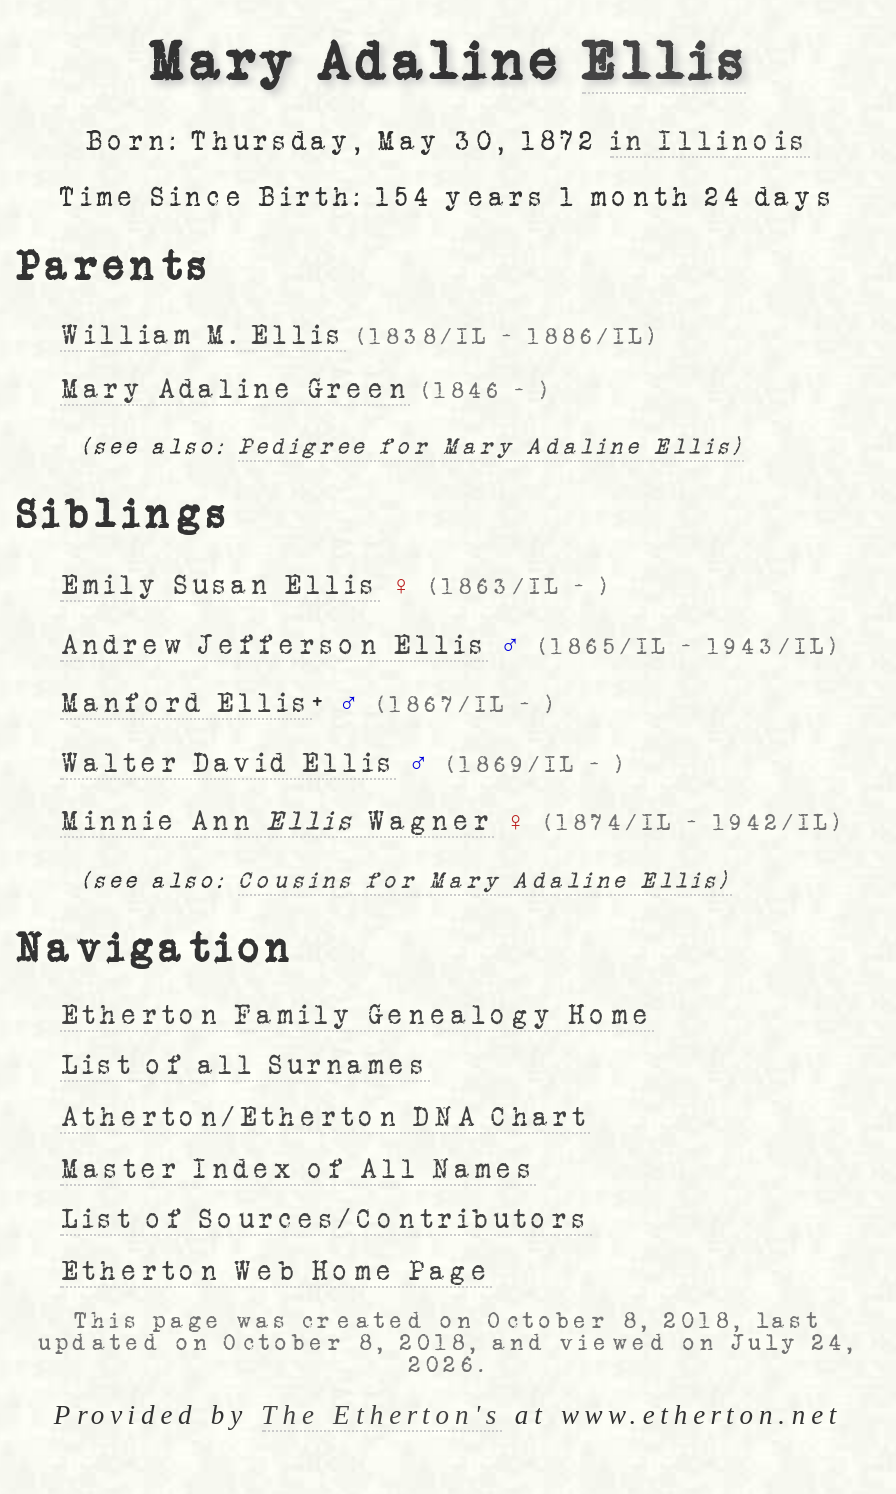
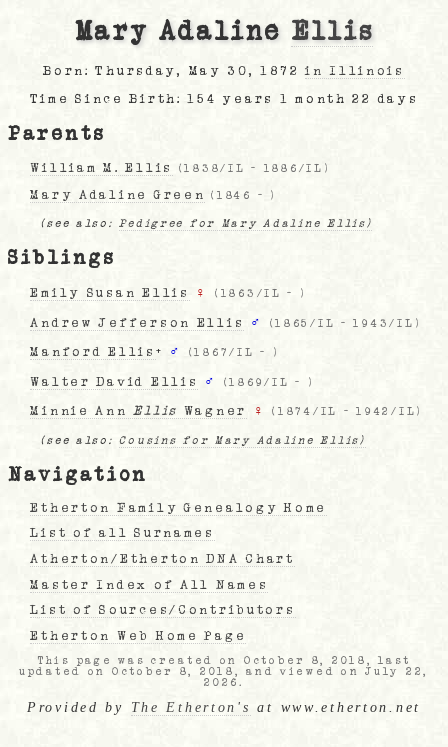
- Time Since Birth: 154 years 1 month 24 days
+ Time Since Birth: 154 years 1 month 22 days

- updated on October 8, 2018, and viewed on July 24,
+ updated on October 8, 2018, and viewed on July 22,
